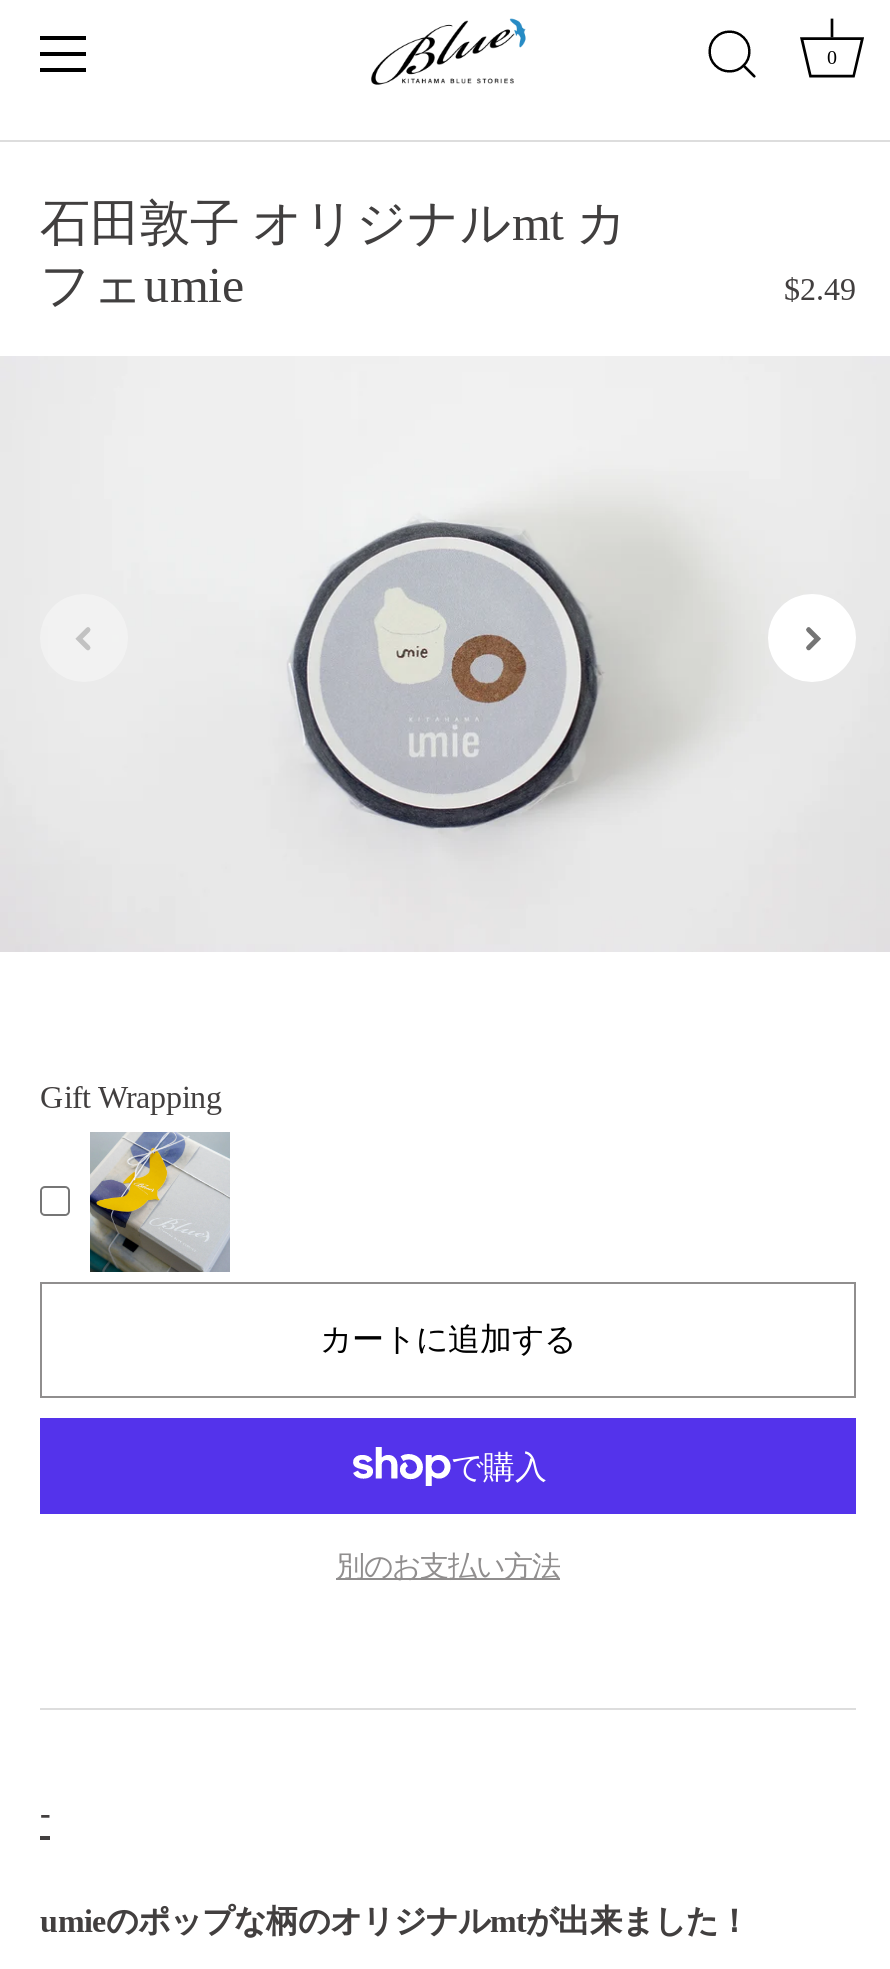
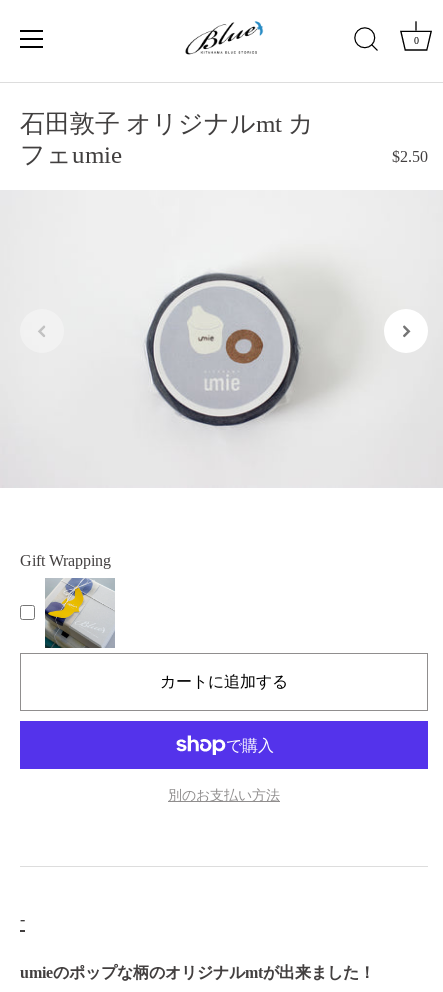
- $2.49
+ $2.50
